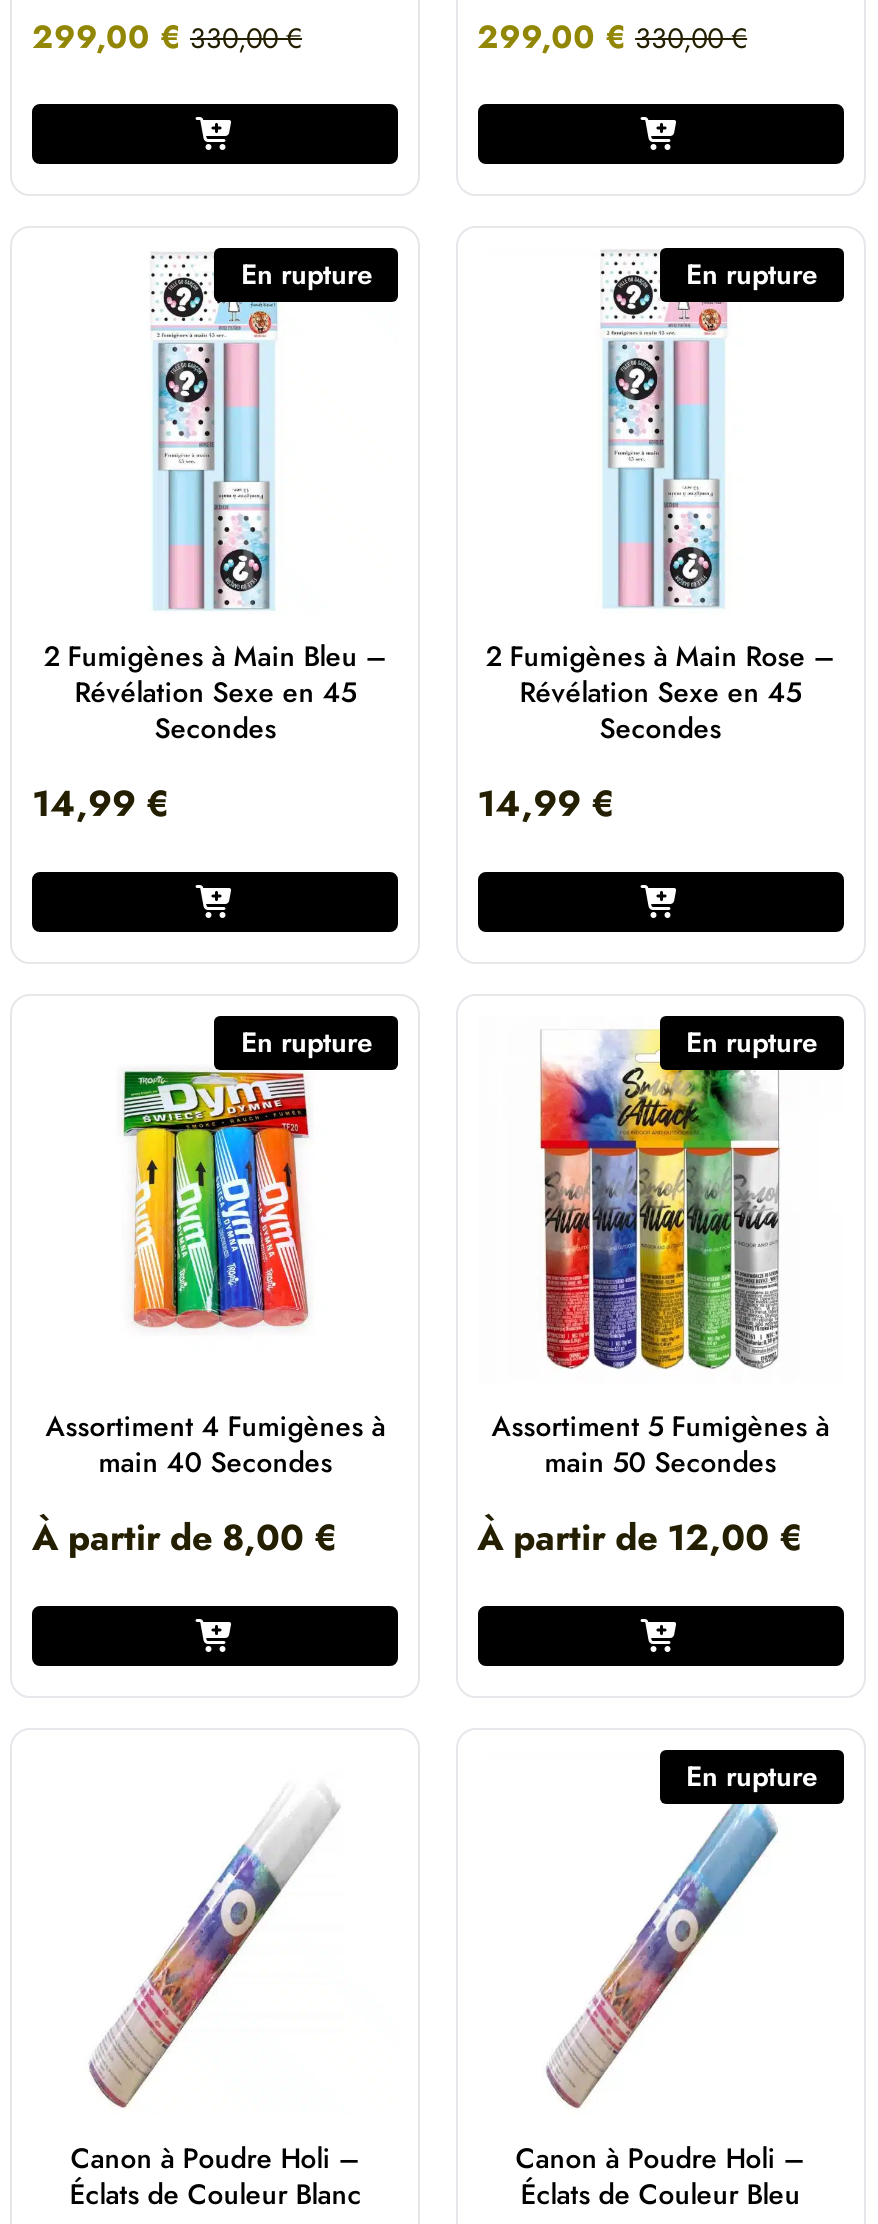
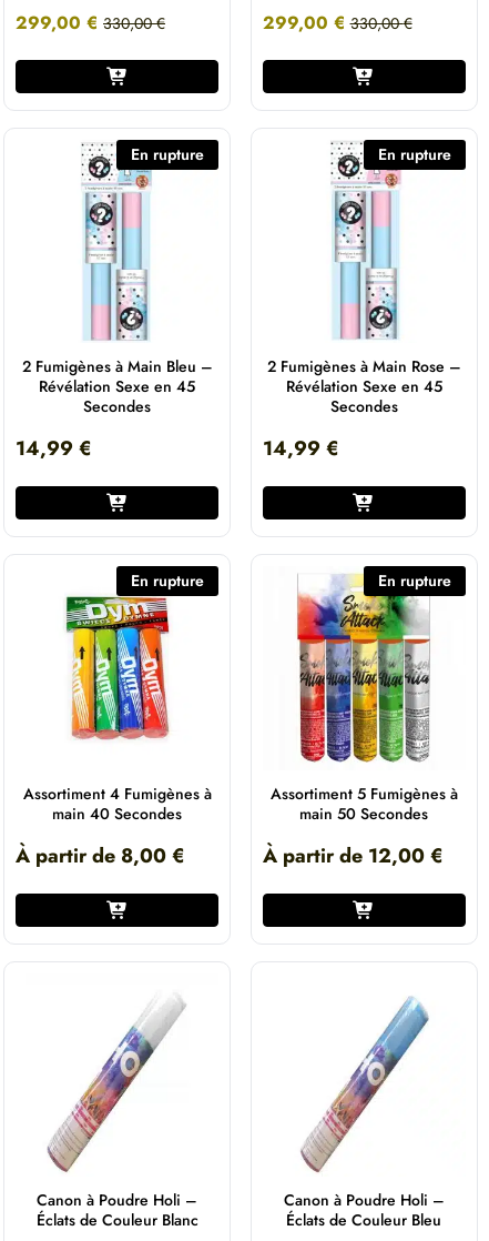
- En rupture
